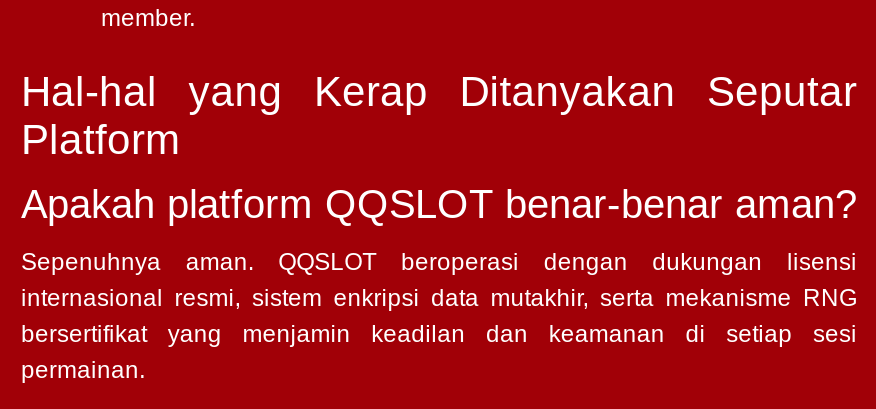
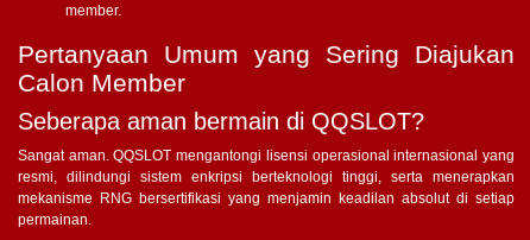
- Hal-hal yang Kerap Ditanyakan Seputar
- Platform
- Apakah platform QQSLOT benar-benar aman?
+ Pertanyaan Umum yang Sering Diajukan
+ Calon Member
+ Seberapa aman bermain di QQSLOT?

- Sepenuhnya aman. QQSLOT beroperasi dengan dukungan lisensi
- internasional resmi, sistem enkripsi data mutakhir, serta mekanisme RNG
- bersertifikat yang menjamin keadilan dan keamanan di setiap sesi
+ Sangat aman. QQSLOT mengantongi lisensi operasional internasional yang
+ resmi, dilindungi sistem enkripsi berteknologi tinggi, serta menerapkan
+ mekanisme RNG bersertifikasi yang menjamin keadilan absolut di setiap
